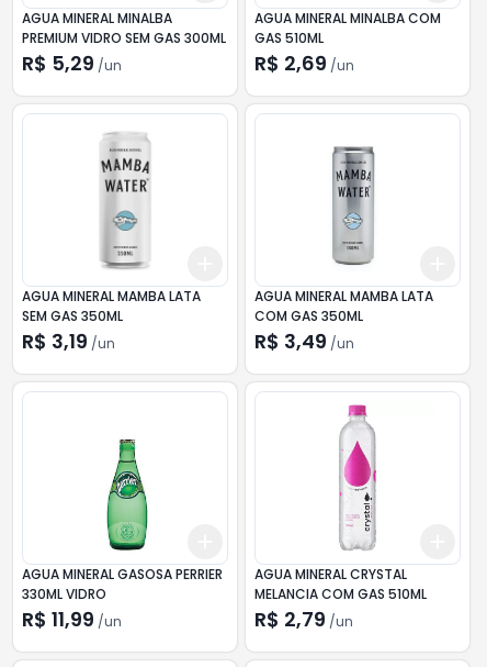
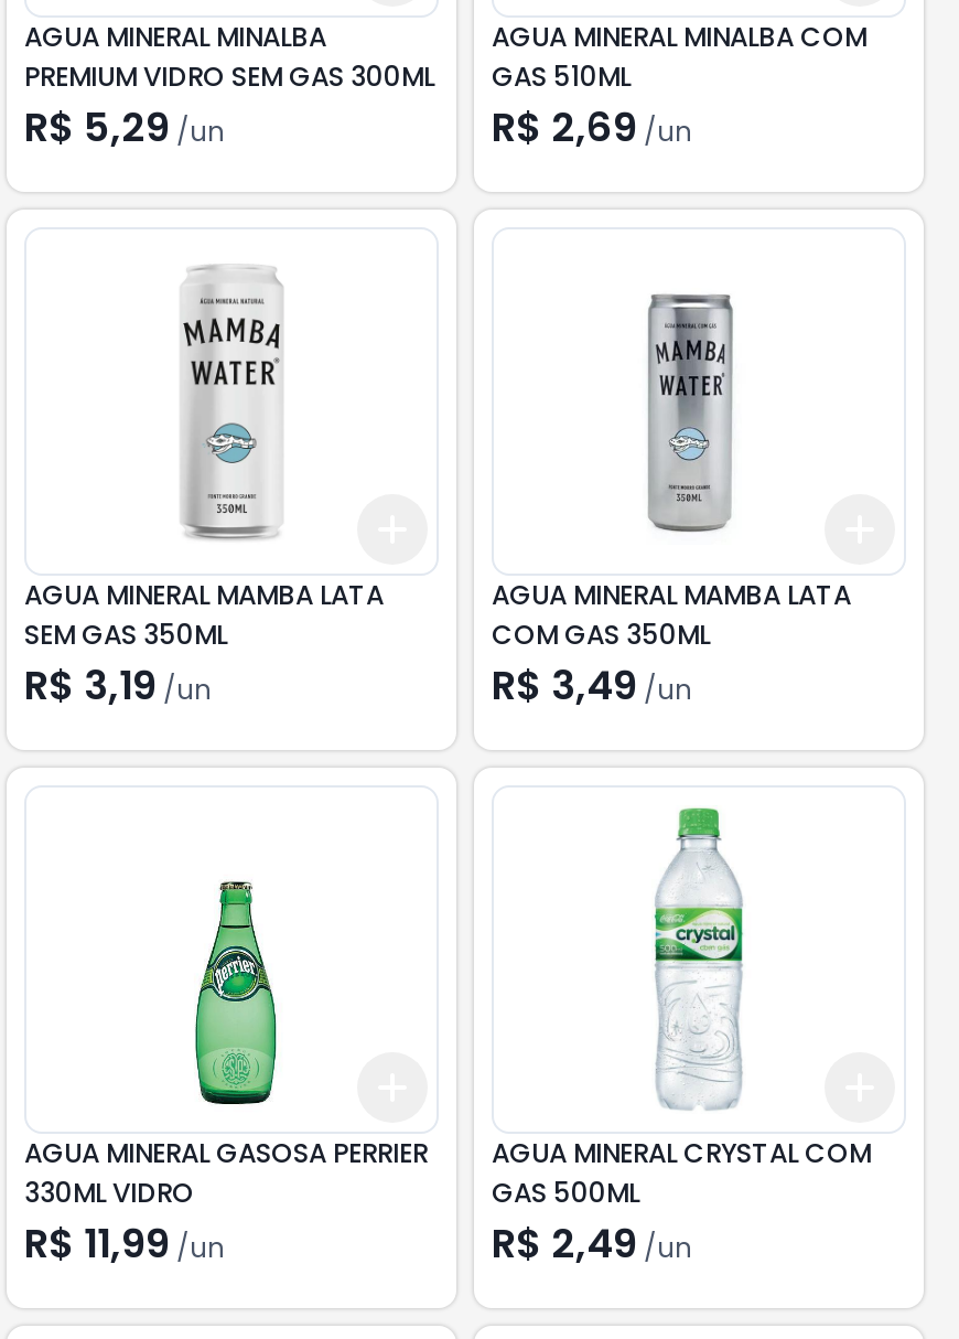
- [image]
- AGUA MINERAL CRYSTAL
- MELANCIA COM GAS 510ML
- R$ 2,79 / un
+ [image]
+ AGUA MINERAL CRYSTAL COM
+ GAS 500ML
+ R$ 2,49 / un
